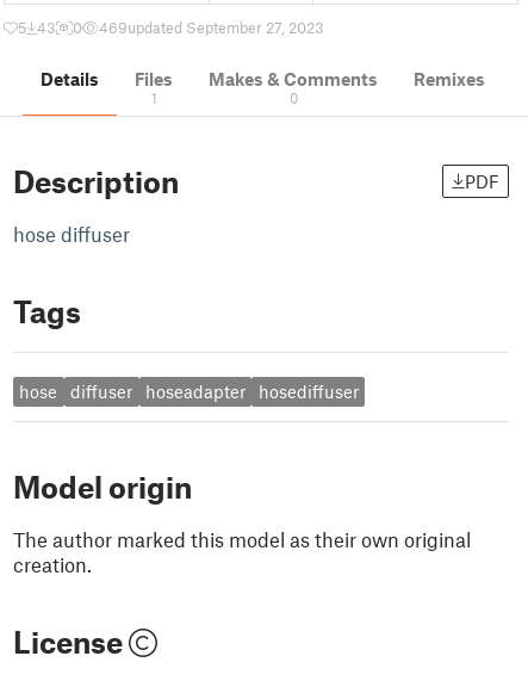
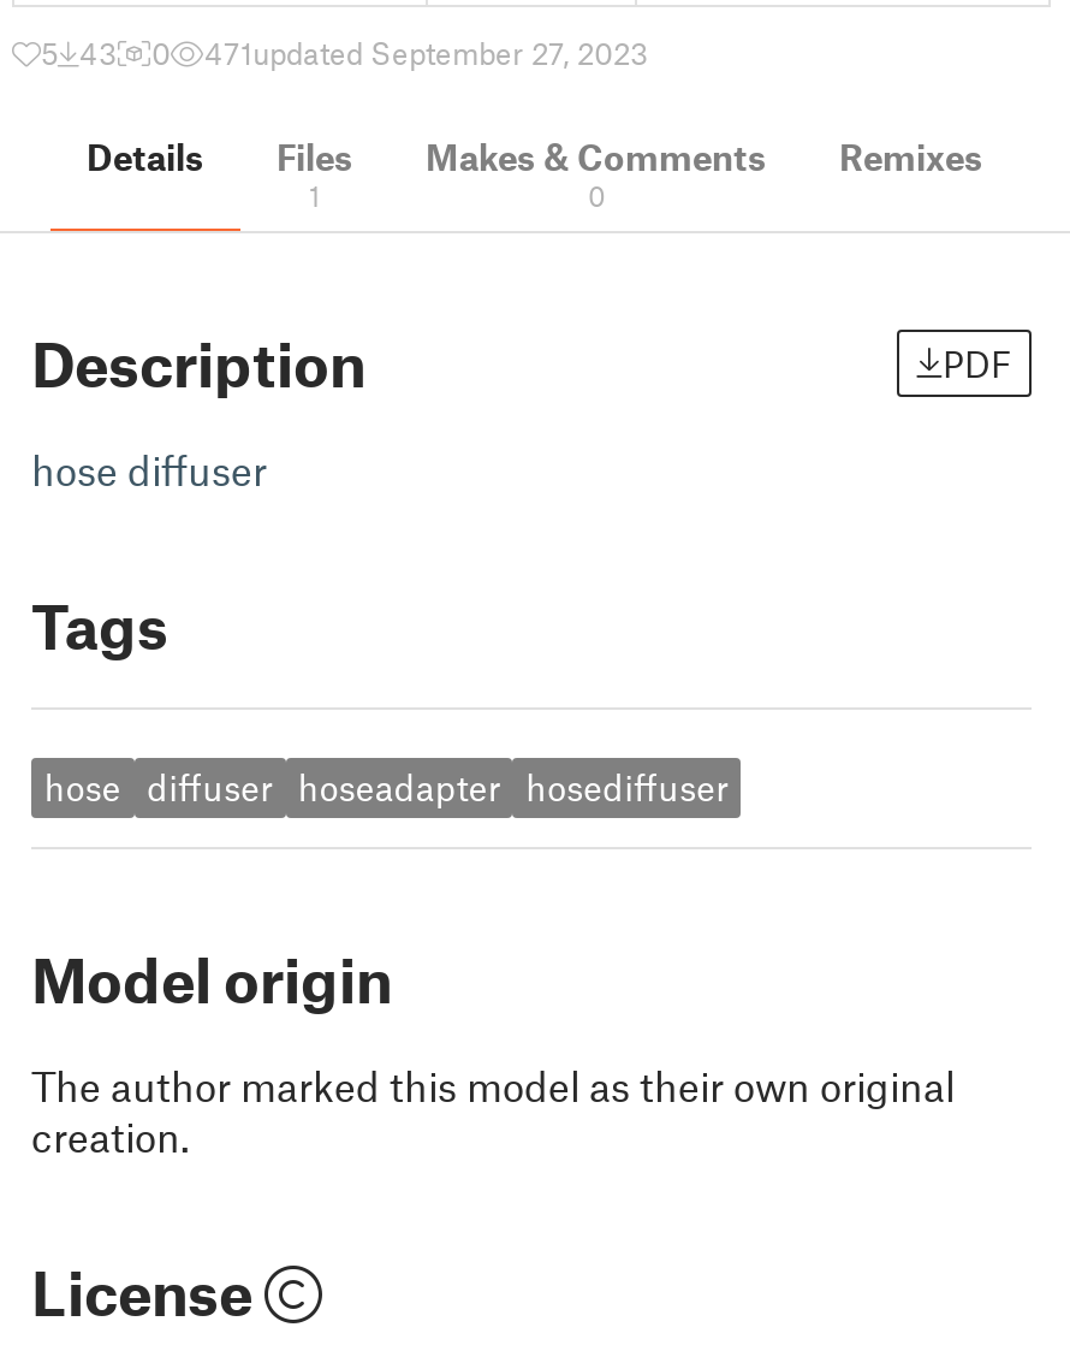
- 469updated September 27, 2023
+ 471updated September 27, 2023
